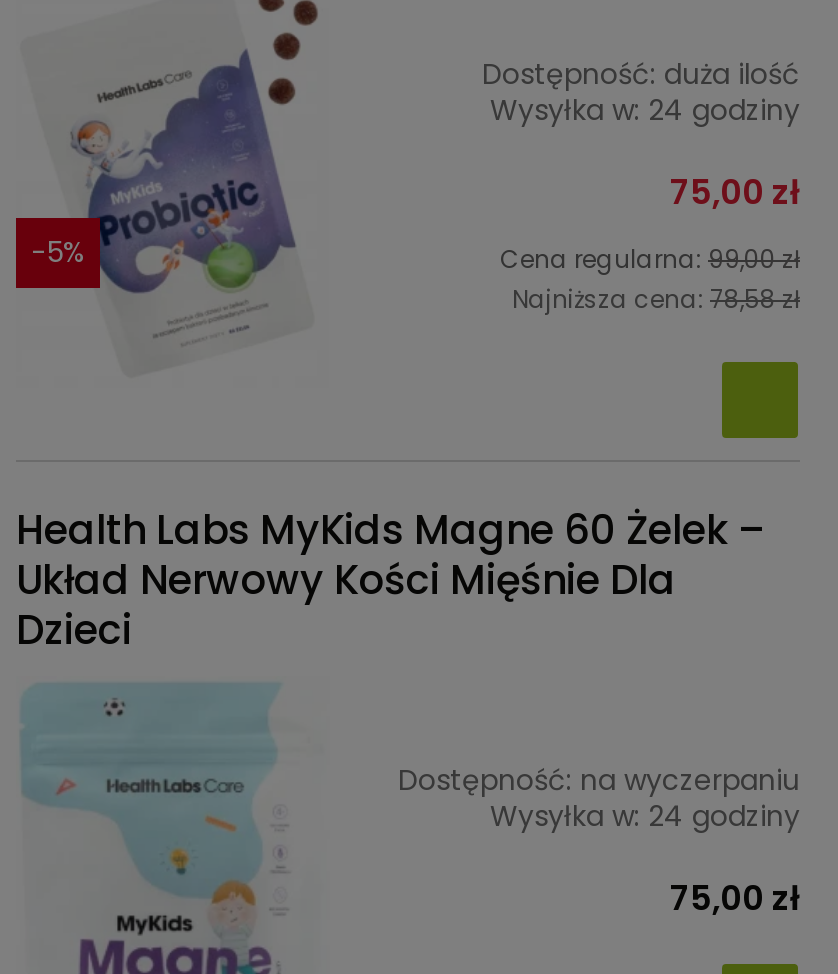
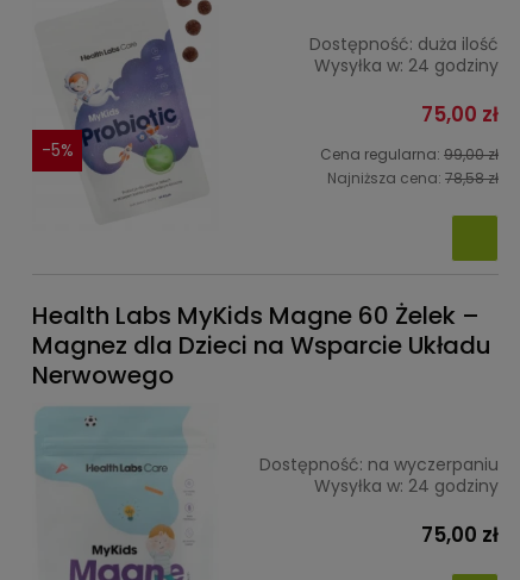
- Układ Nerwowy Kości Mięśnie Dla
- Dzieci
+ Magnez dla Dzieci na Wsparcie Układu
+ Nerwowego
